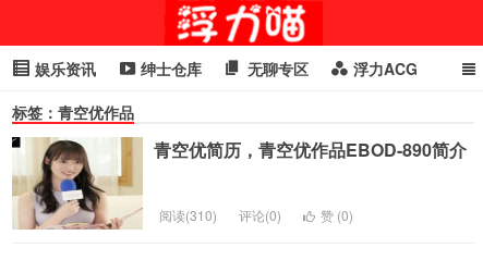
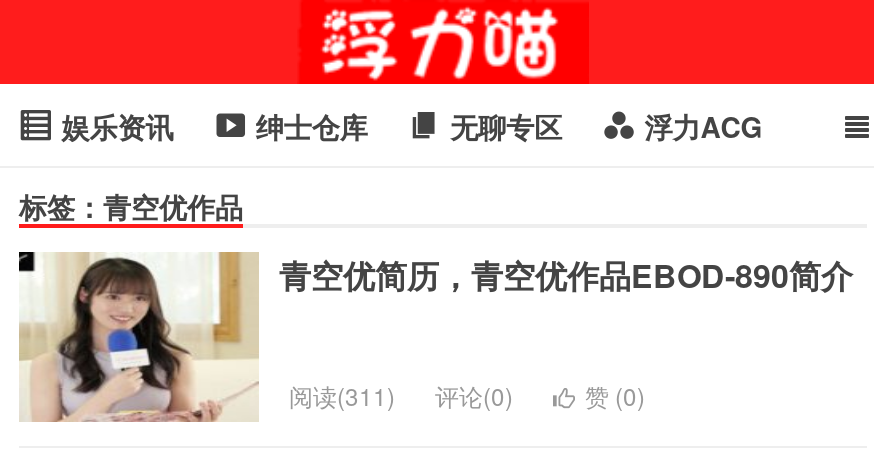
- 阅读(310) 评论(0)
+ 阅读(311) 评论(0)
